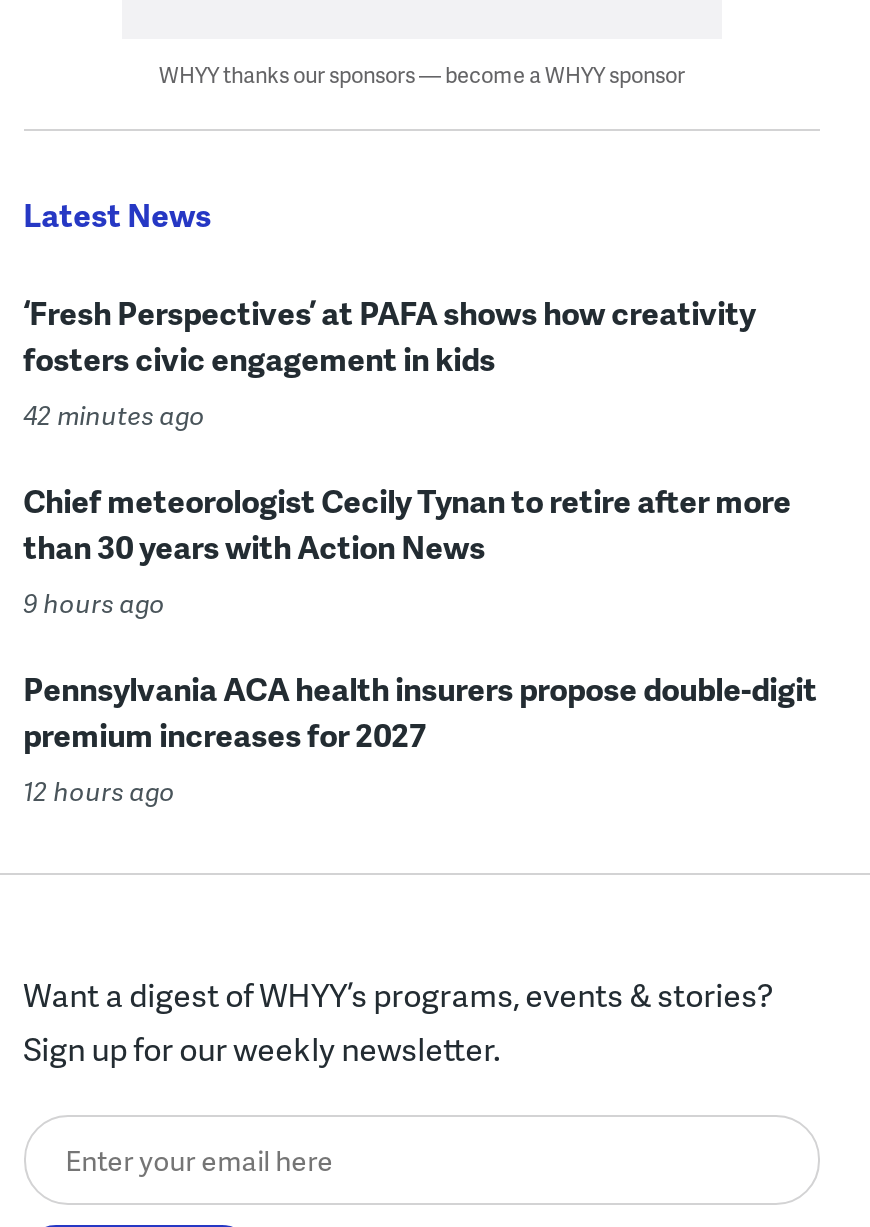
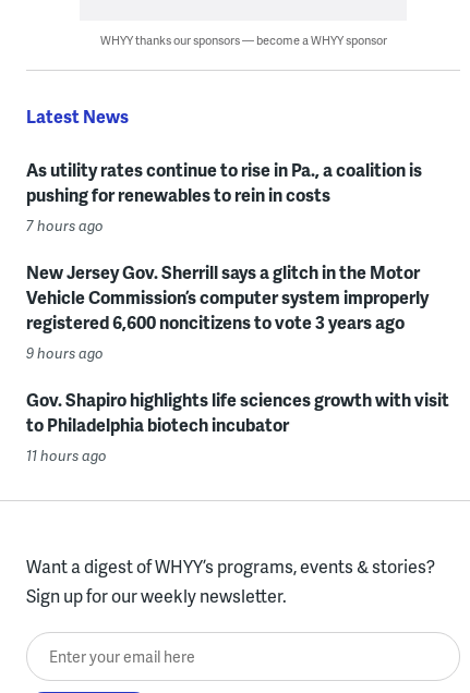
- ‘Fresh Perspectives’ at PAFA shows how creativity
- fosters civic engagement in kids
- 42 minutes ago
+ As utility rates continue to rise in Pa., a coalition is
+ pushing for renewables to rein in costs
+ 7 hours ago

- Chief meteorologist Cecily Tynan to retire after more
- than 30 years with Action News
+ New Jersey Gov. Sherrill says a glitch in the Motor
+ Vehicle Commission’s computer system improperly
+ registered 6,600 noncitizens to vote 3 years ago

- Pennsylvania ACA health insurers propose double-digit
- premium increases for 2027
- 12 hours ago
+ Gov. Shapiro highlights life sciences growth with visit
+ to Philadelphia biotech incubator
+ 11 hours ago
